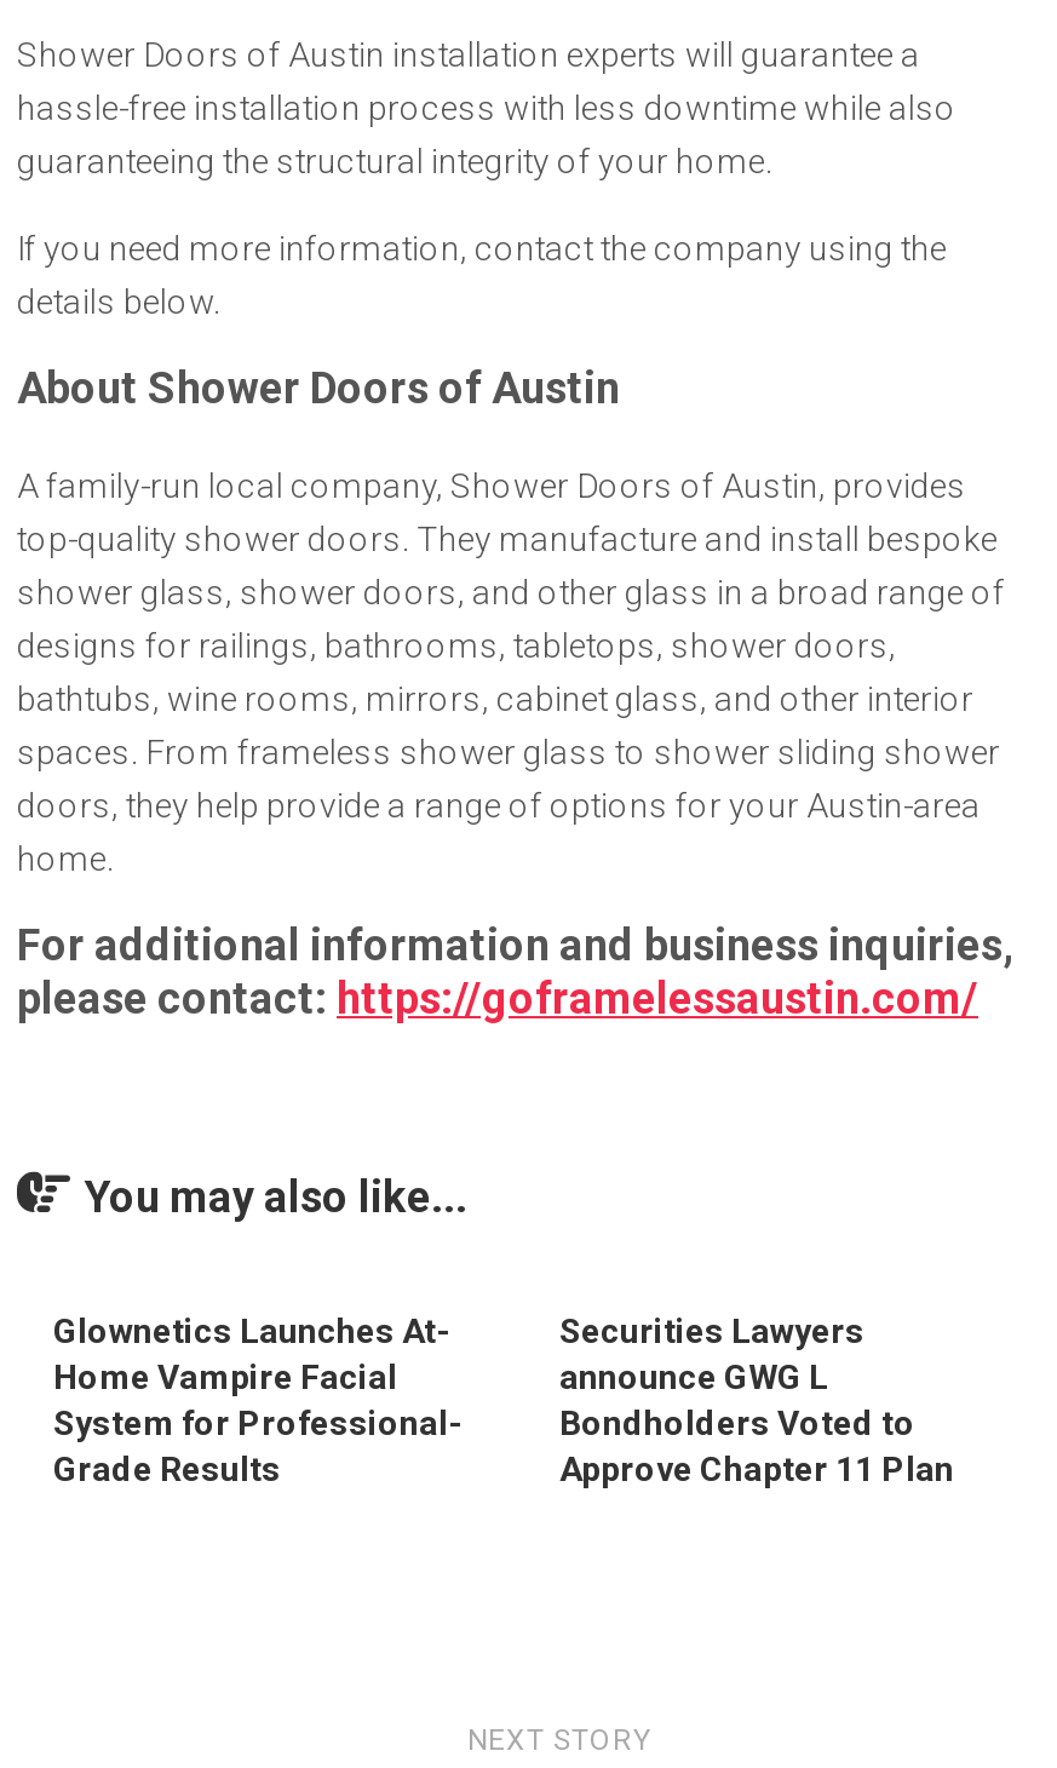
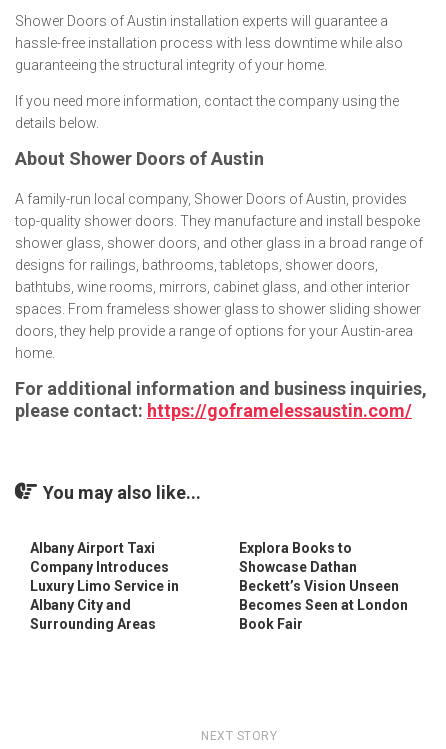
- Glownetics Launches At-
- Home Vampire Facial
- System for Professional-
- Grade Results
+ Albany Airport Taxi
+ Company Introduces
+ Luxury Limo Service in
+ Albany City and
+ Surrounding Areas

- Securities Lawyers
- announce GWG L
- Bondholders Voted to
- Approve Chapter 11 Plan
+ Explora Books to
+ Showcase Dathan
+ Beckett’s Vision Unseen
+ Becomes Seen at London
+ Book Fair
